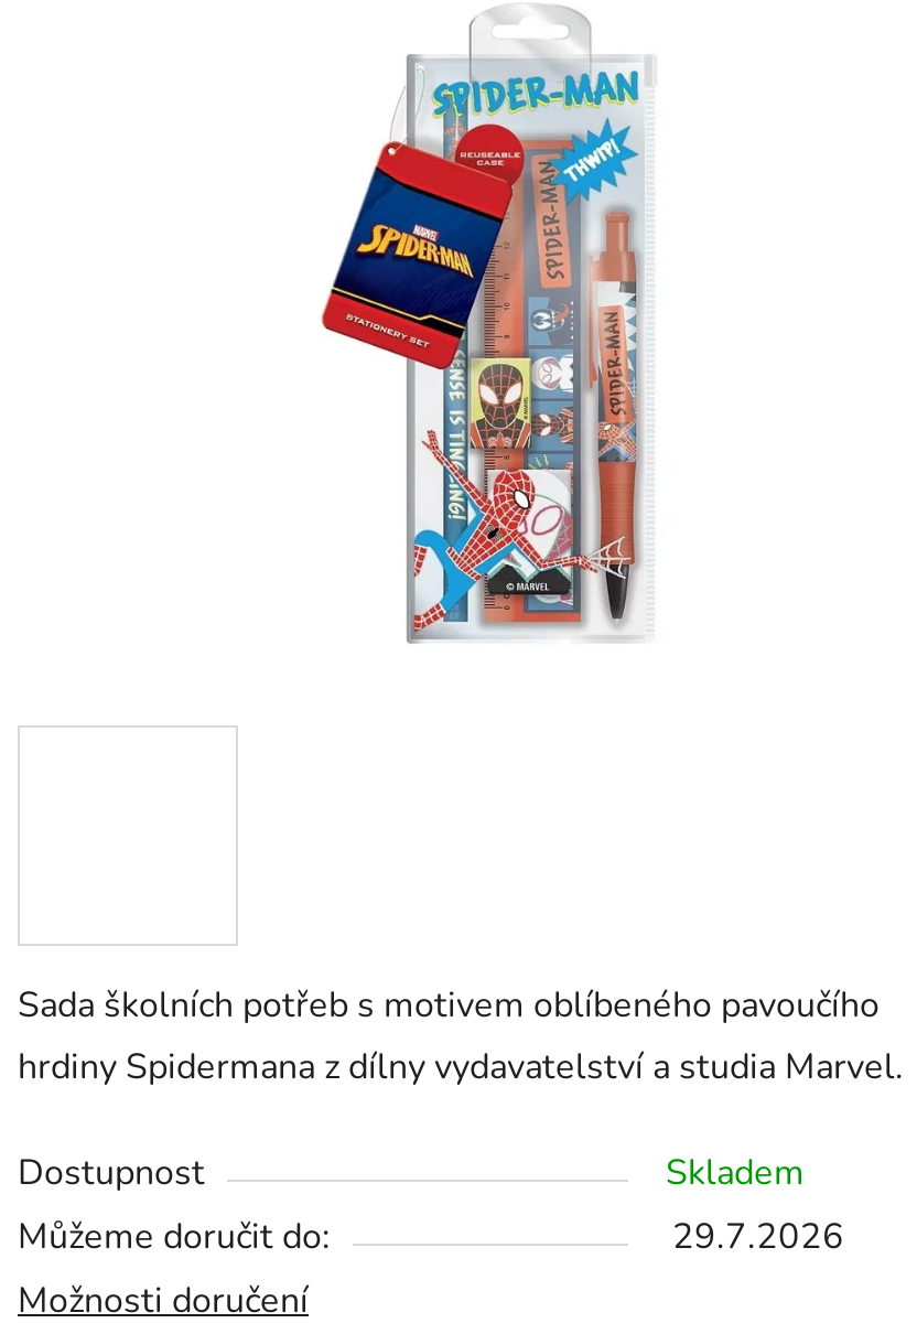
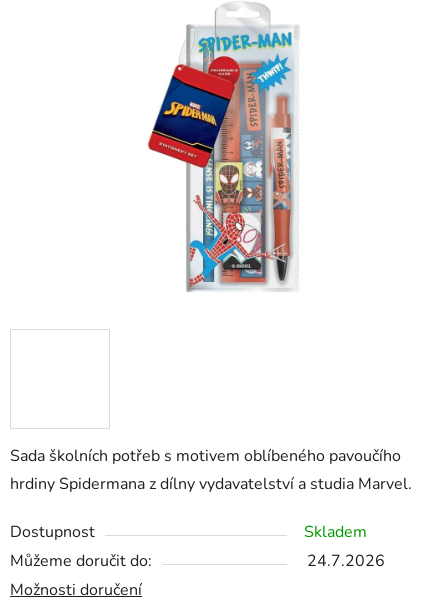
- 29.7.2026
+ 24.7.2026
